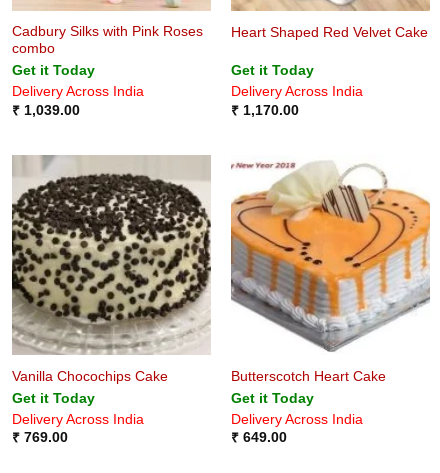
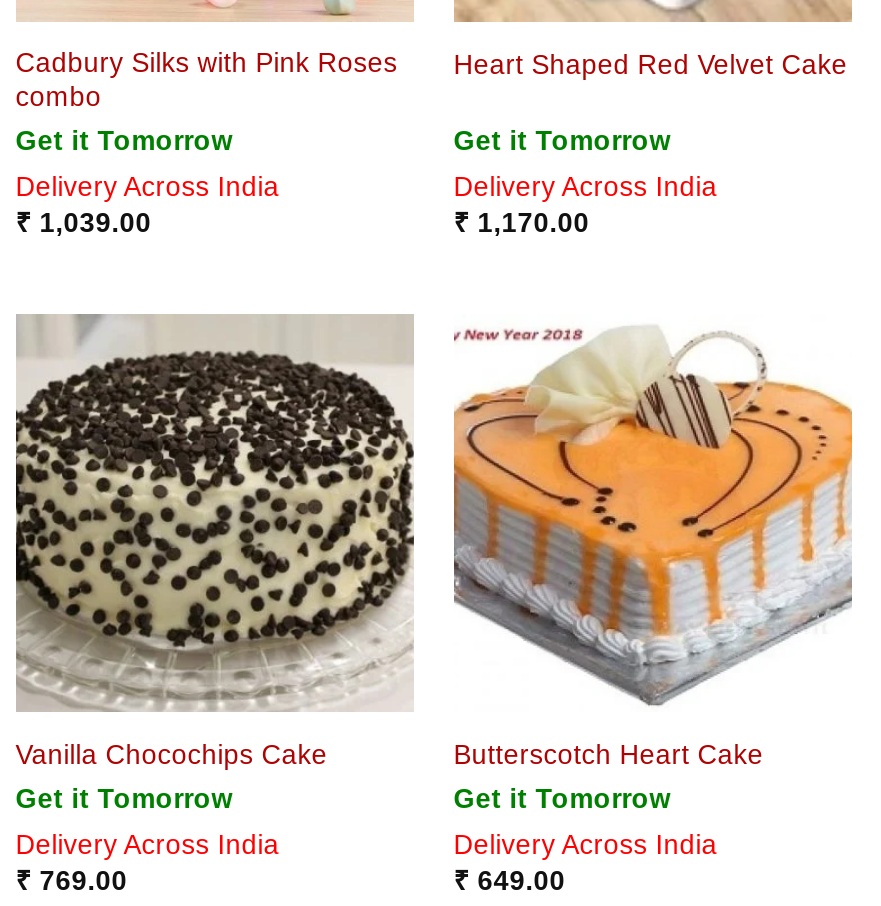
- Get it Today
+ Get it Tomorrow

- Get it Today
+ Get it Tomorrow

- Get it Today
+ Get it Tomorrow

- Get it Today
+ Get it Tomorrow
